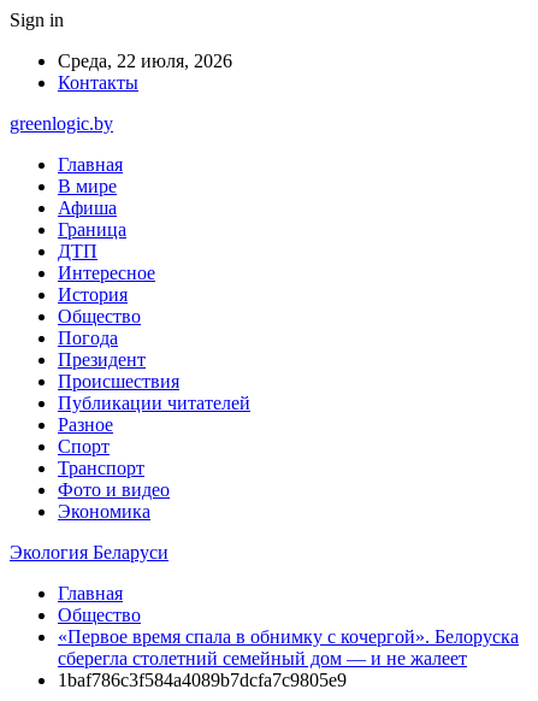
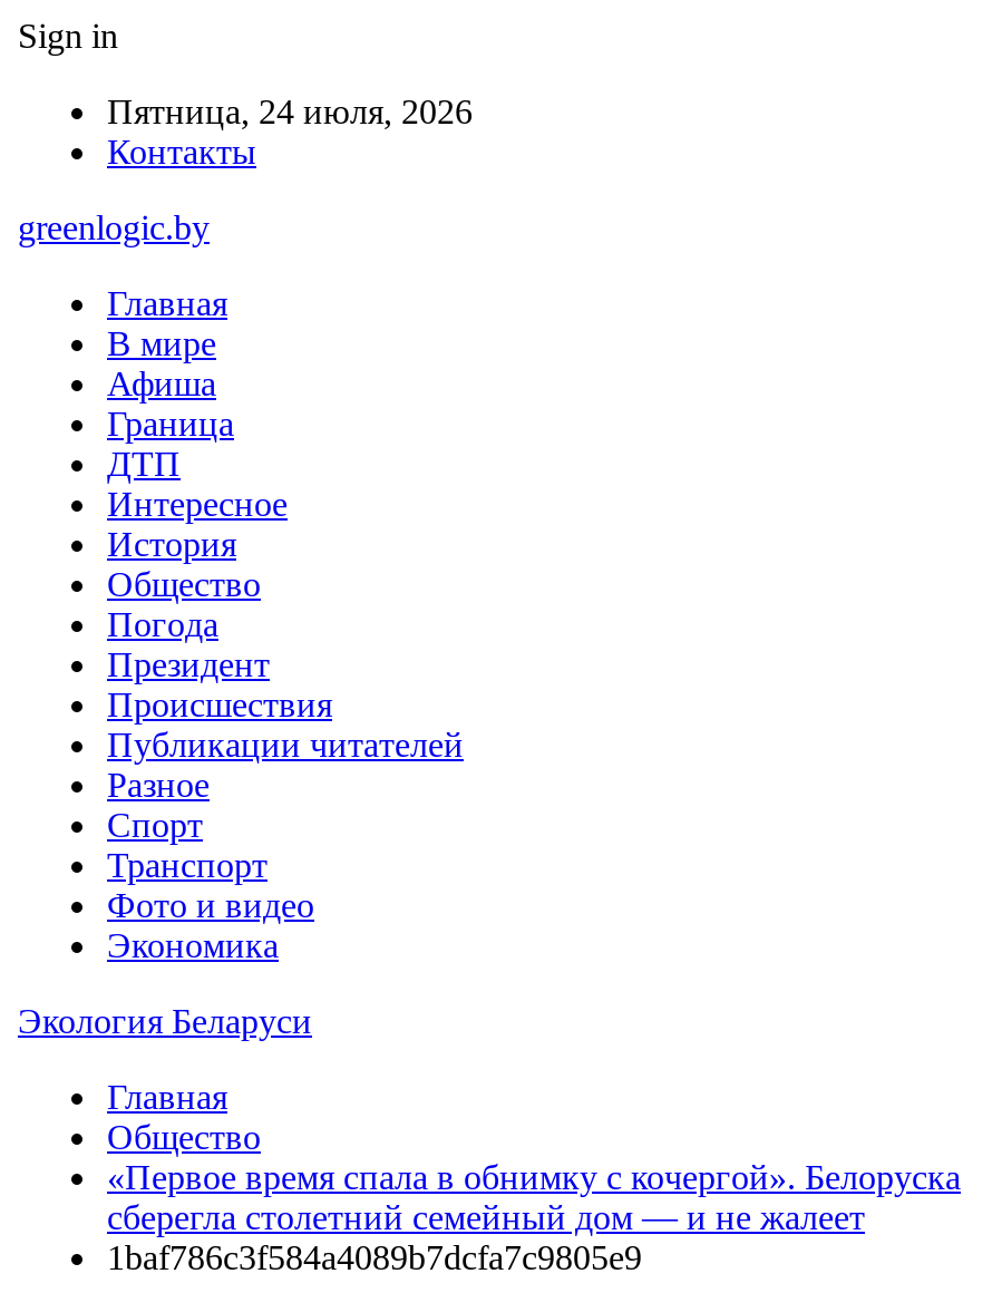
- Среда, 22 июля, 2026
+ Пятница, 24 июля, 2026
